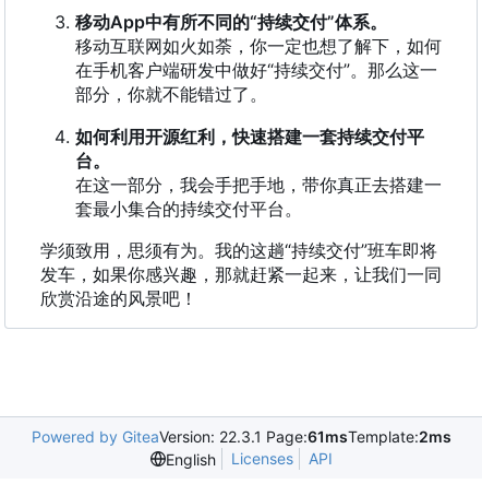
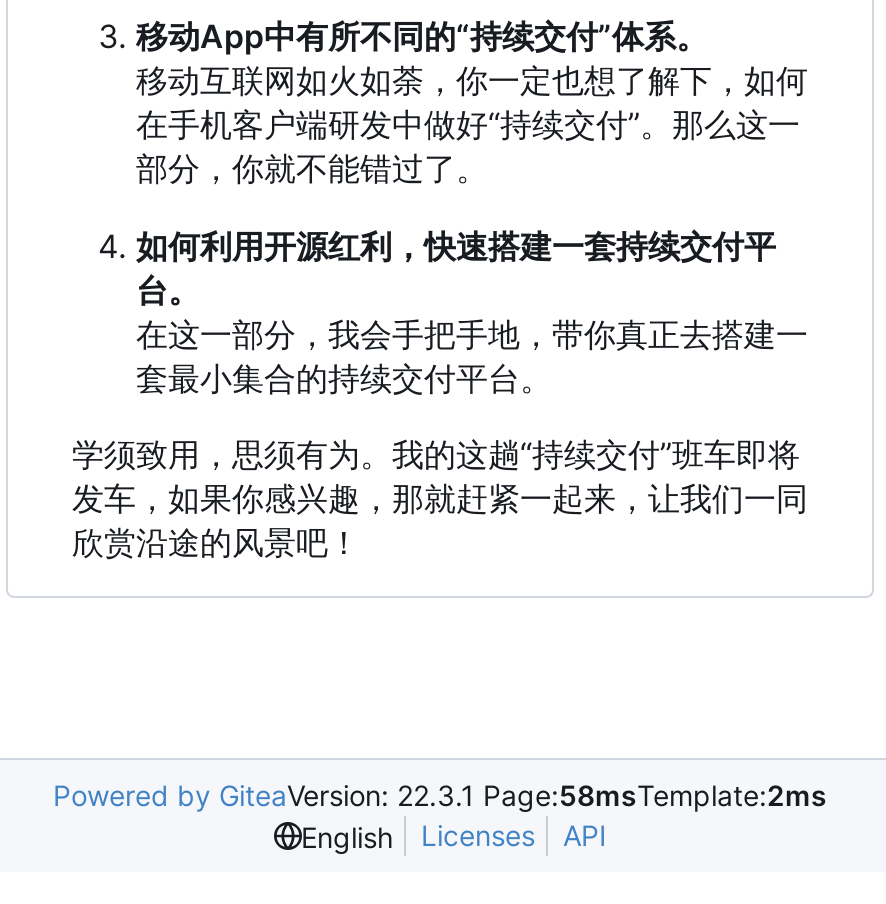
- Powered by GiteaVersion: 22.3.1 Page:61msTemplate:2ms
+ Powered by GiteaVersion: 22.3.1 Page:58msTemplate:2ms
